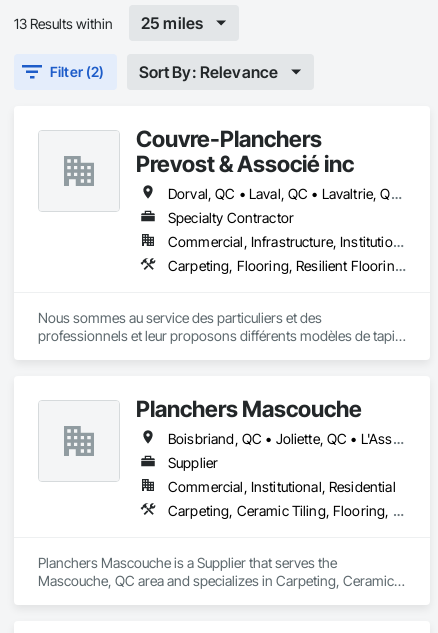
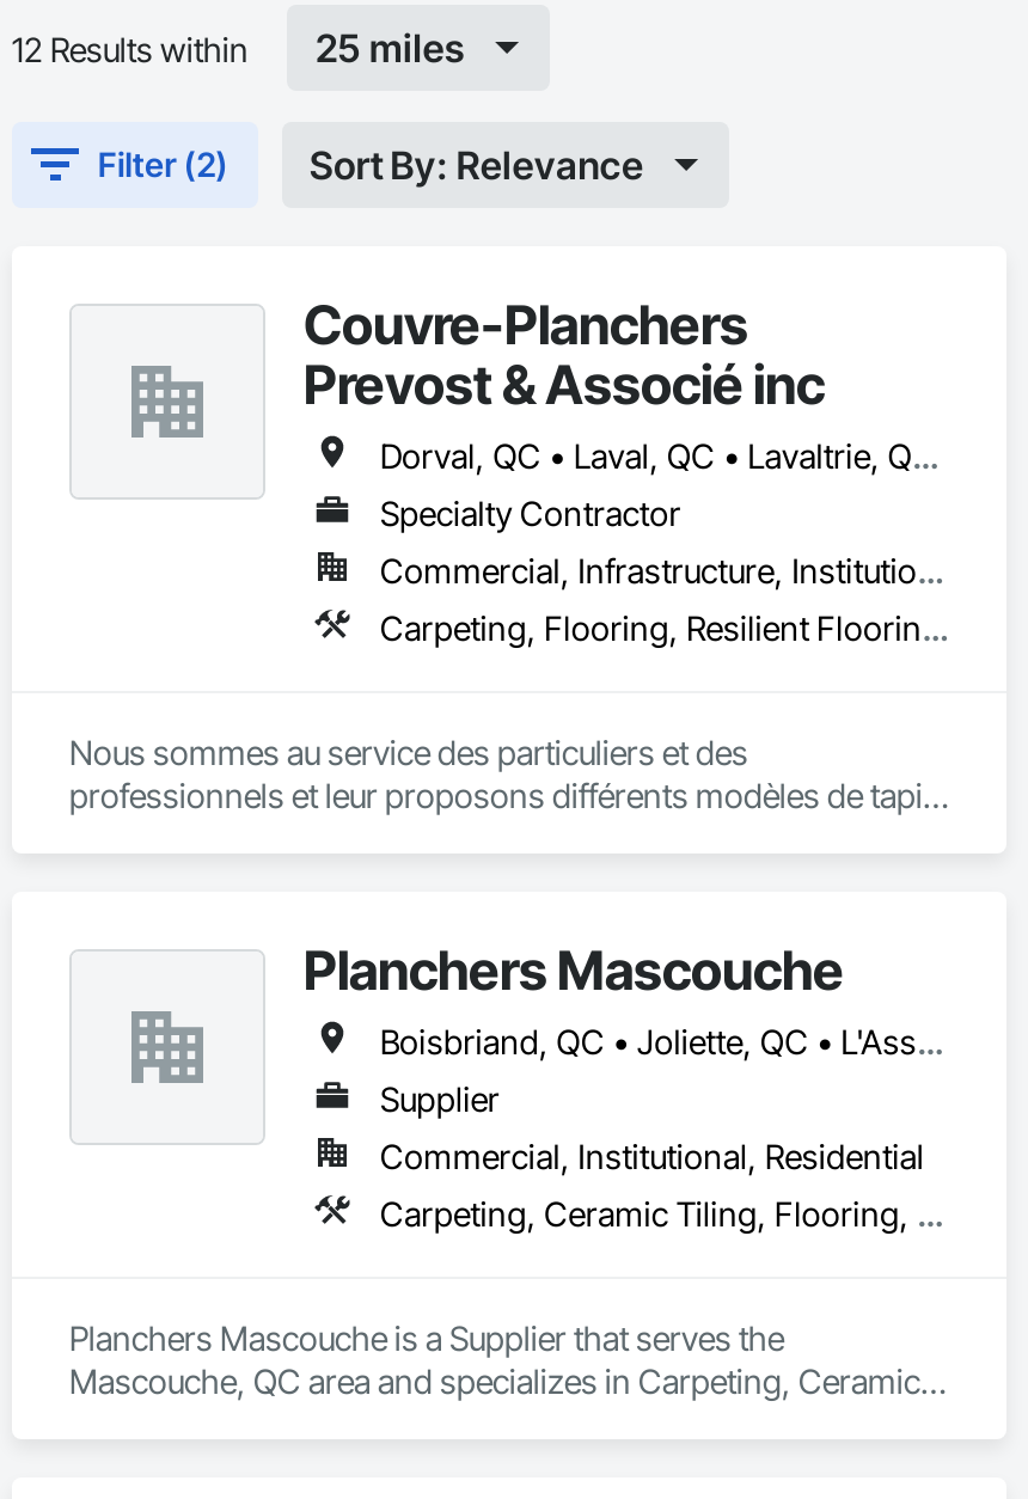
- 13 Results within
+ 12 Results within
